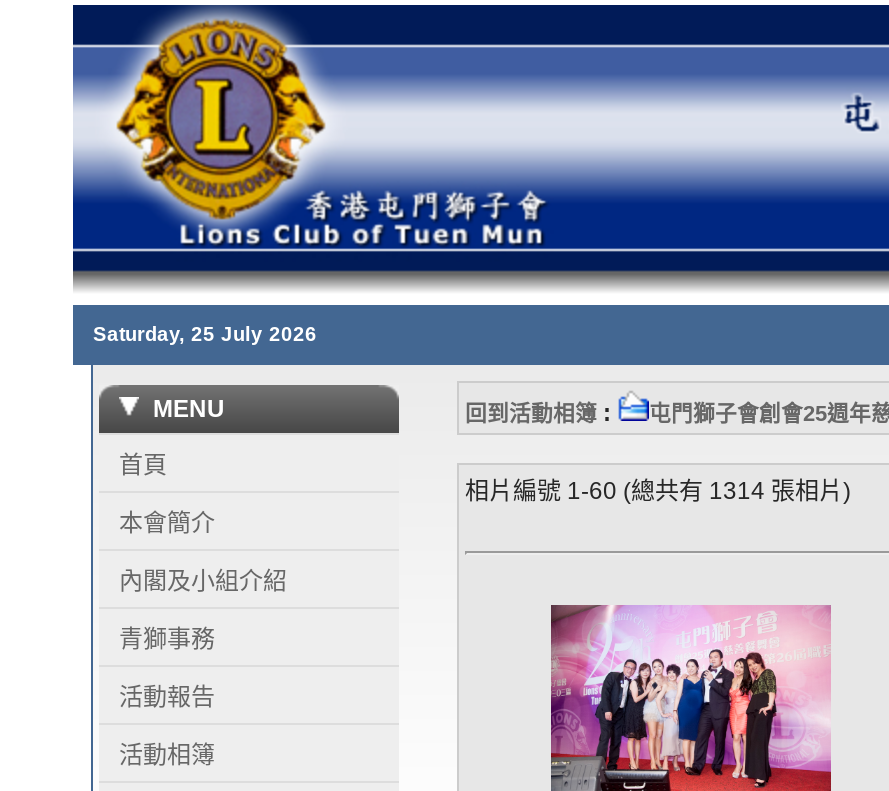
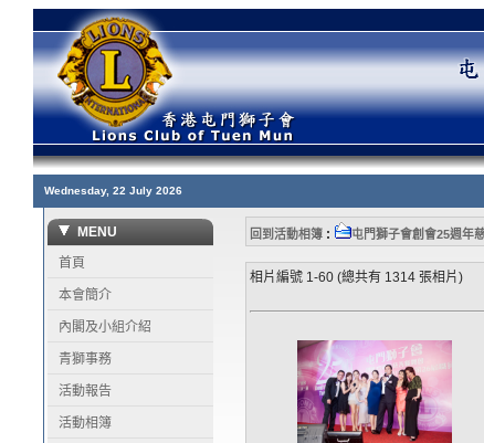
- Saturday, 25 July 2026
+ Wednesday, 22 July 2026
